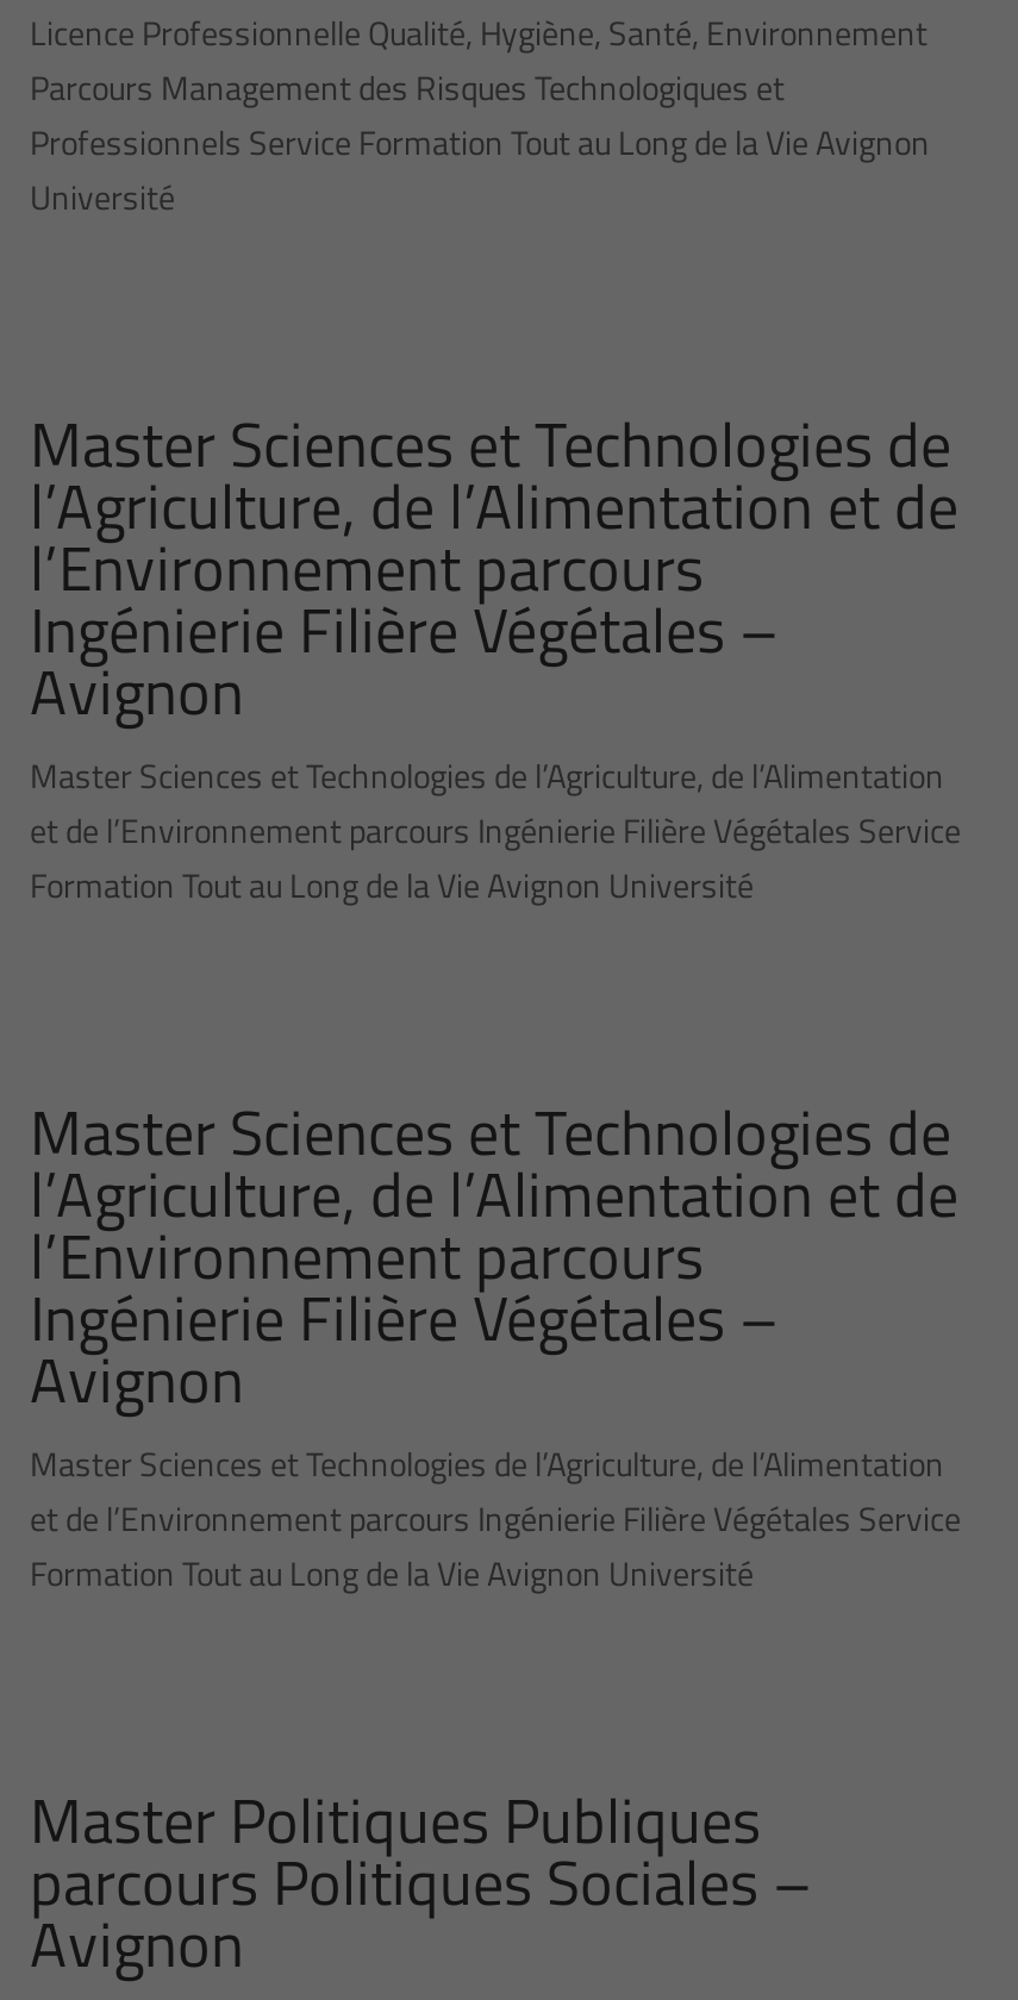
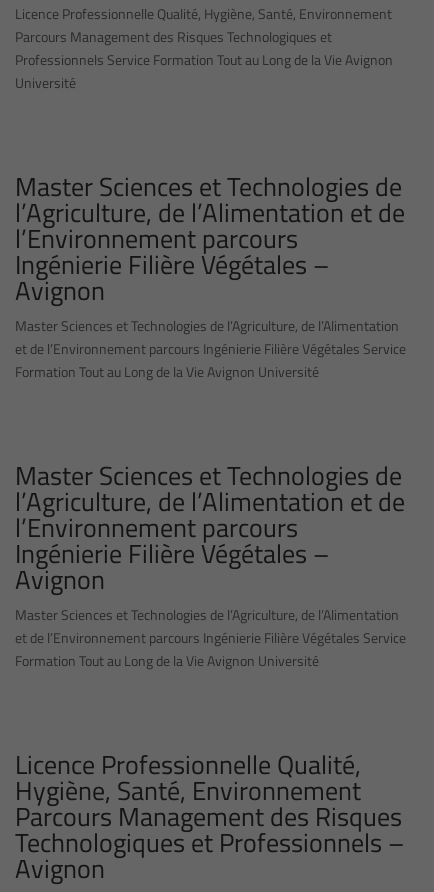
- Master Politiques Publiques
- parcours Politiques Sociales –
+ Licence Professionnelle Qualité,
+ Hygiène, Santé, Environnement
+ Parcours Management des Risques
+ Technologiques et Professionnels –
